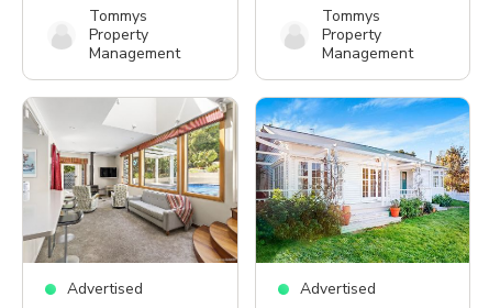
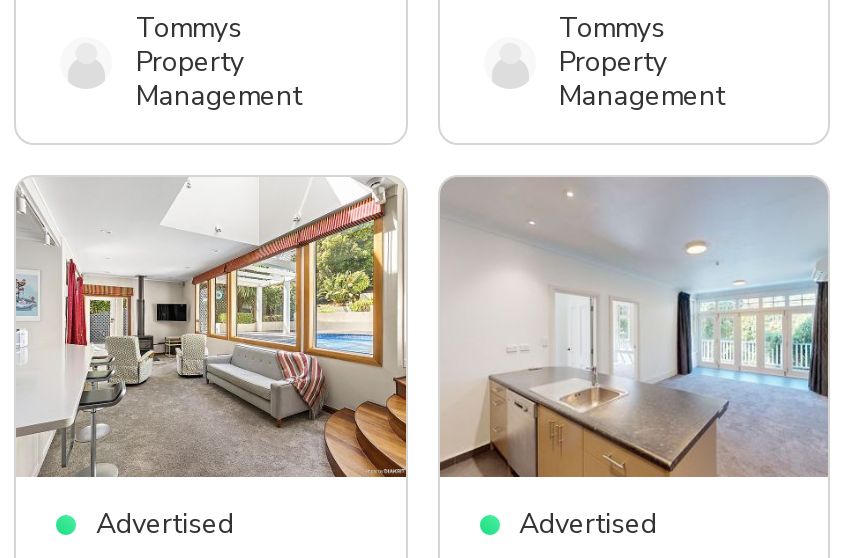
- [image]
+ [image]
